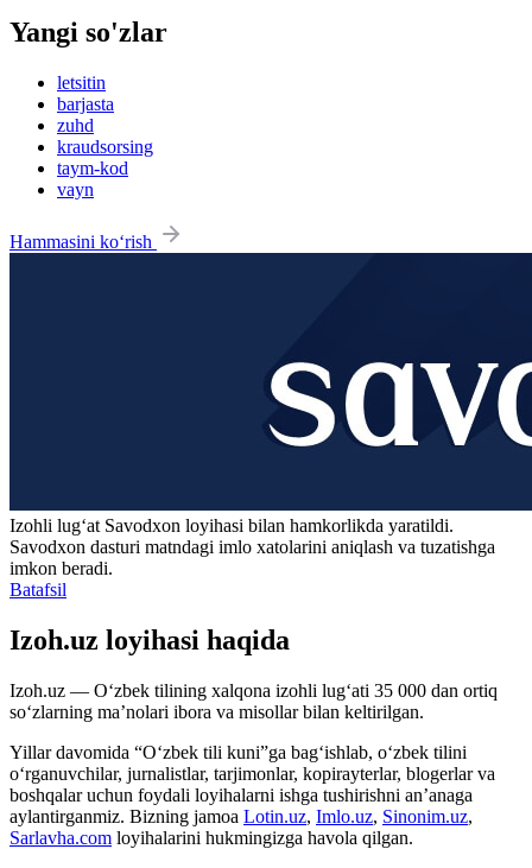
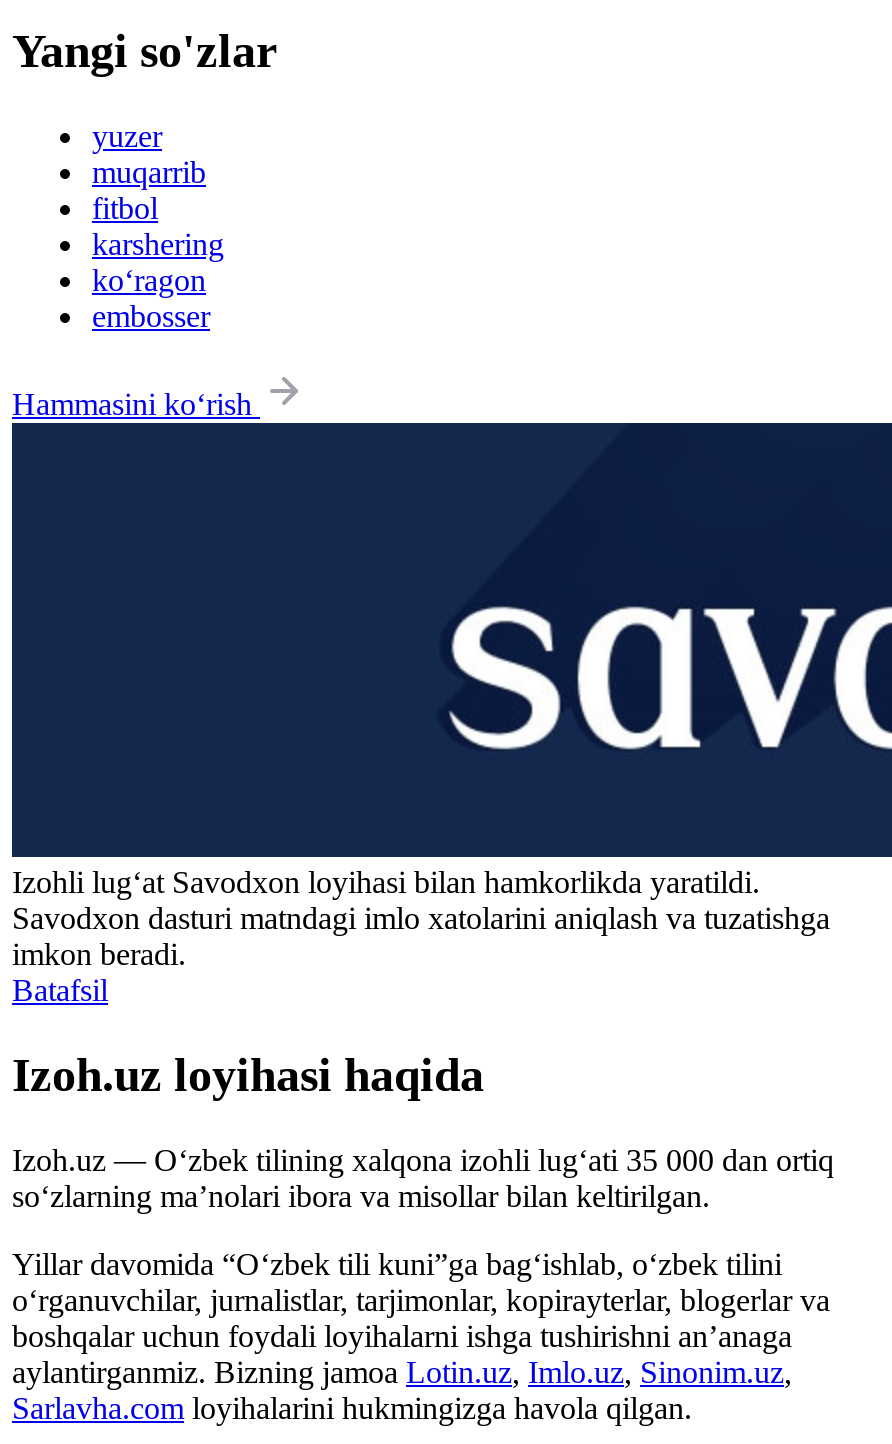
- letsitin
- barjasta
- zuhd
- kraudsorsing
- taym-kod
- vayn
+ yuzer
+ muqarrib
+ fitbol
+ karshering
+ ko‘ragon
+ embosser
